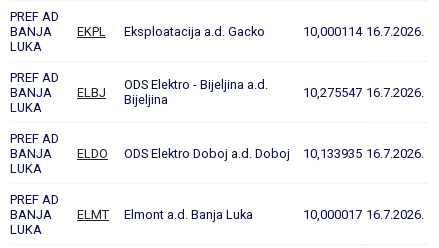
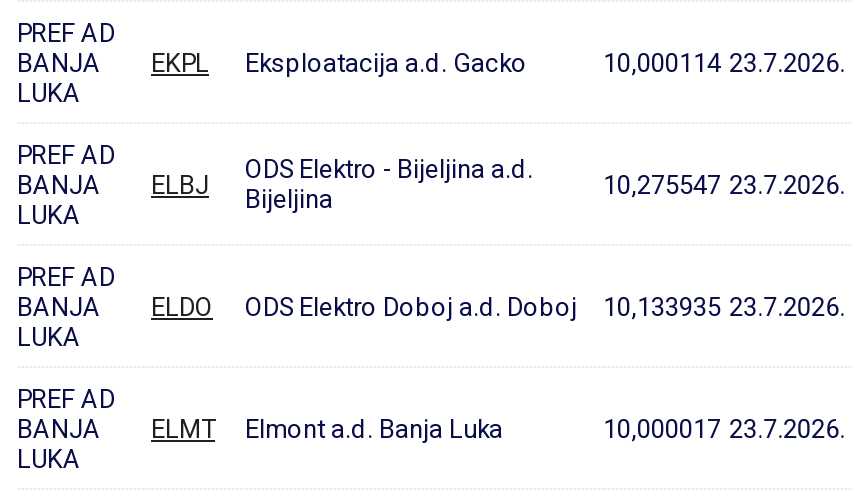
- 10,000114 16.7.2026.
+ 10,000114 23.7.2026.

- 10,275547 16.7.2026.
+ 10,275547 23.7.2026.

- BANJA ELDO ODS Elektro Doboj a.d. Doboj 10,133935 16.7.2026.
+ BANJA ELDO ODS Elektro Doboj a.d. Doboj 10,133935 23.7.2026.

- 10,000017 16.7.2026.
+ 10,000017 23.7.2026.
